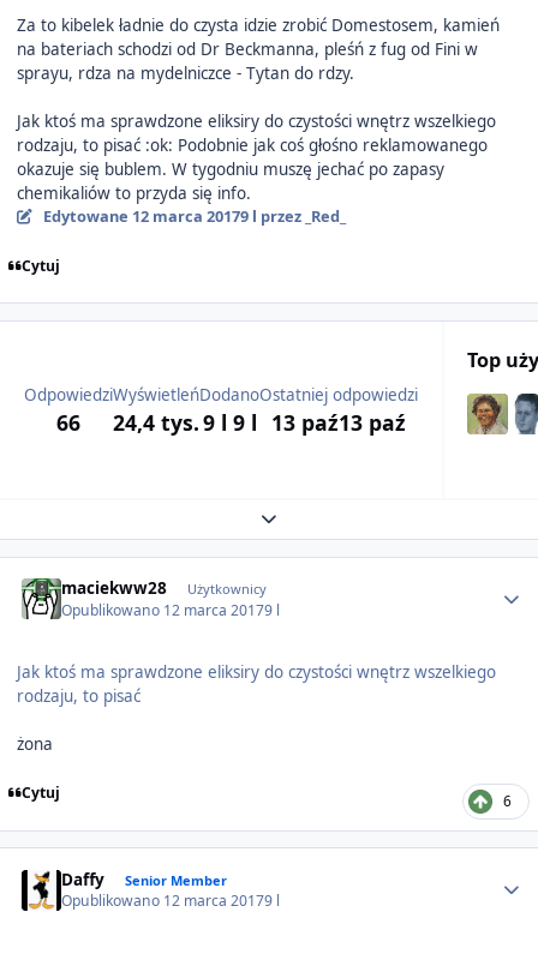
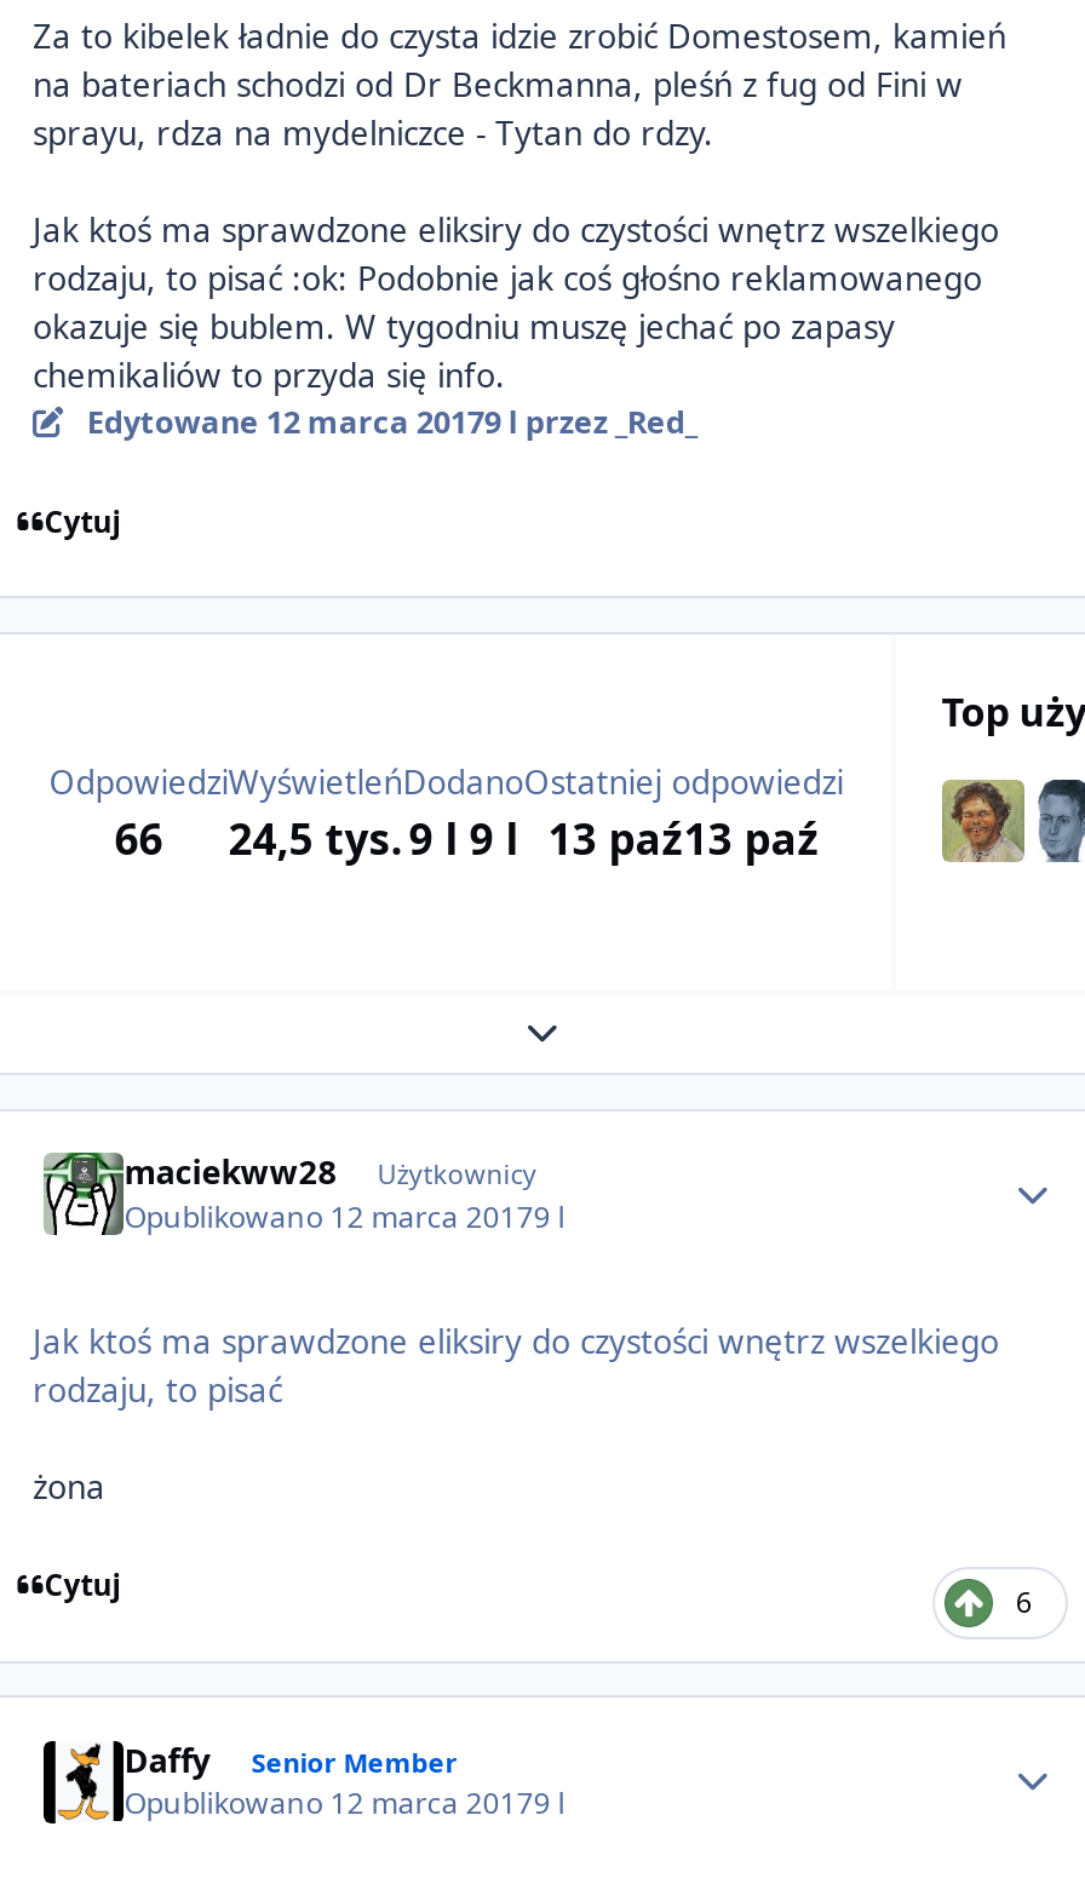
- 24,4 tys.
+ 24,5 tys.
